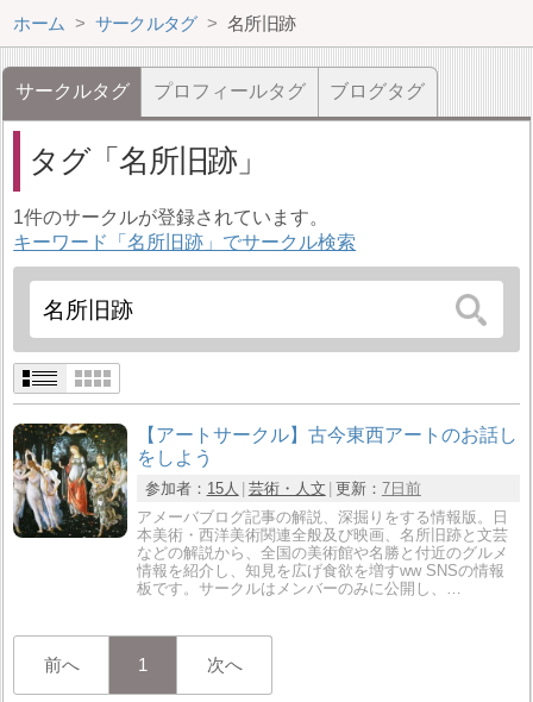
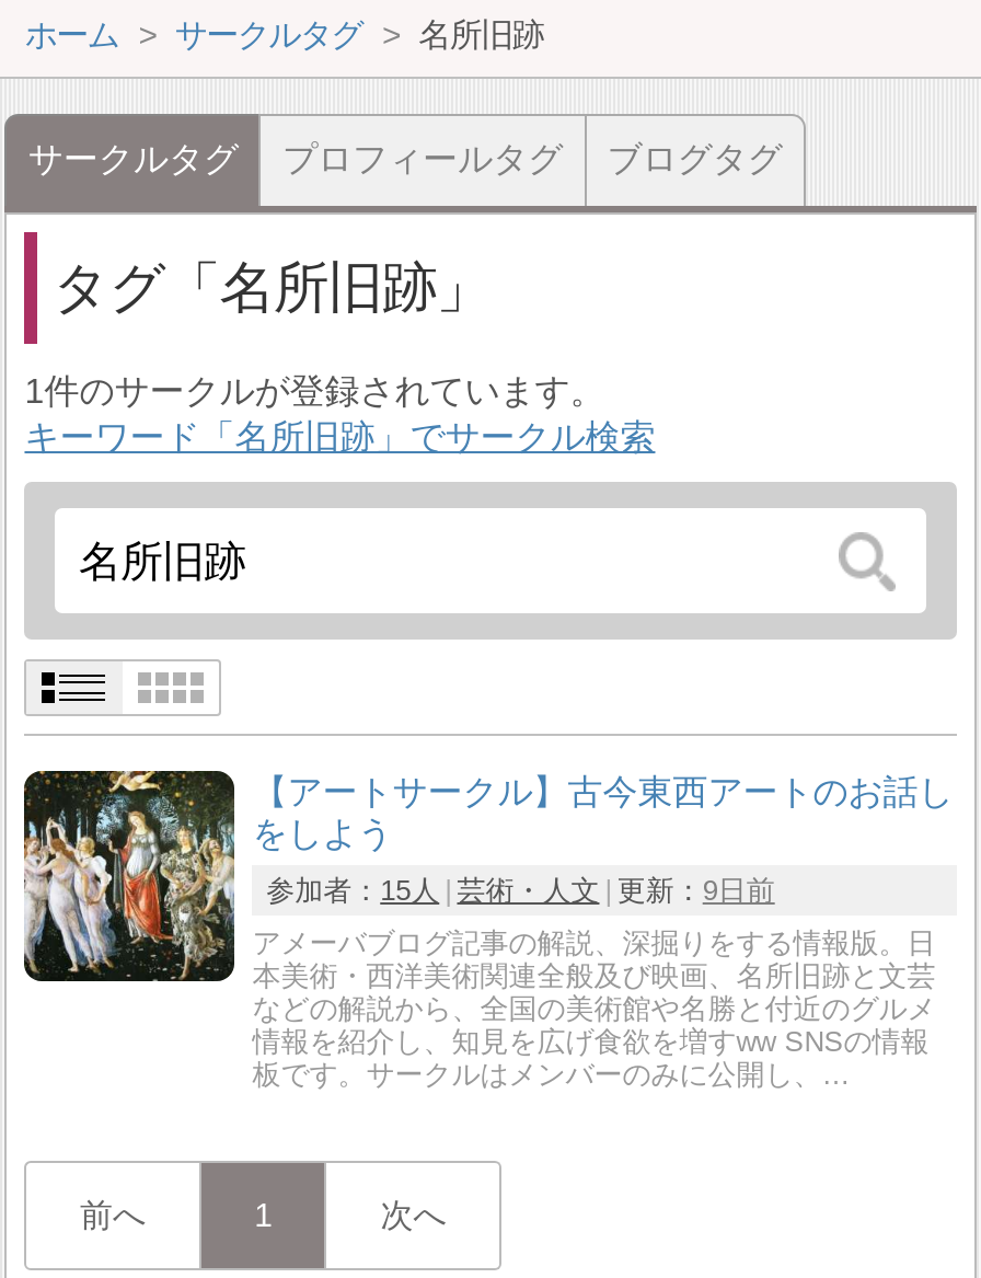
- 参加者：15人 芸術・人文 更新：7日前
+ 参加者：15人 芸術・人文 更新：9日前
